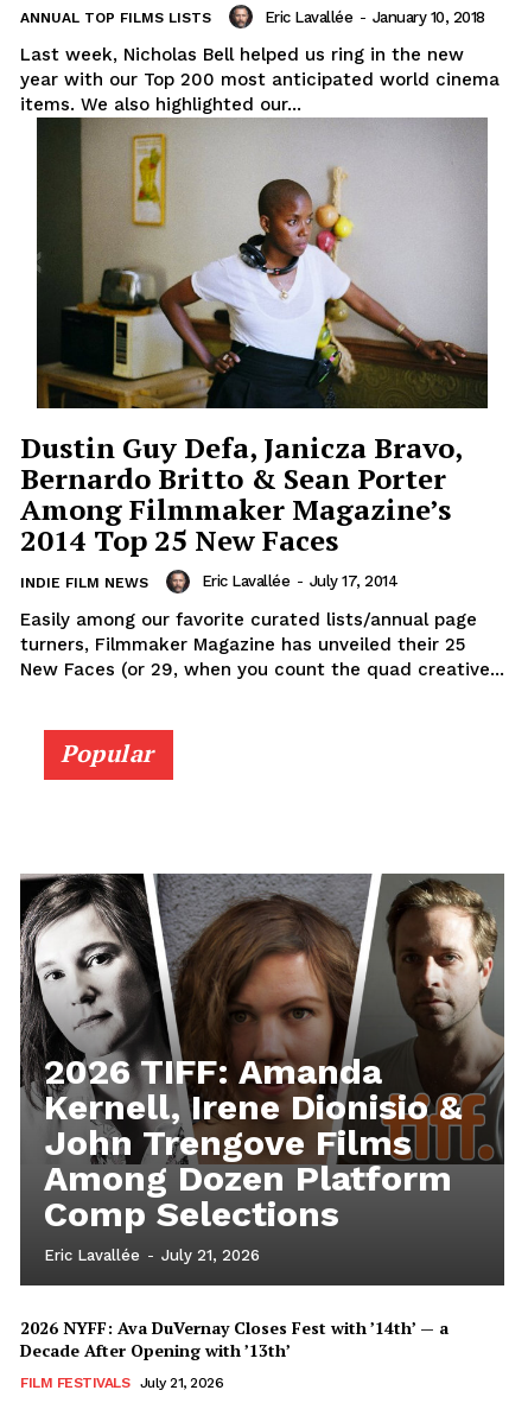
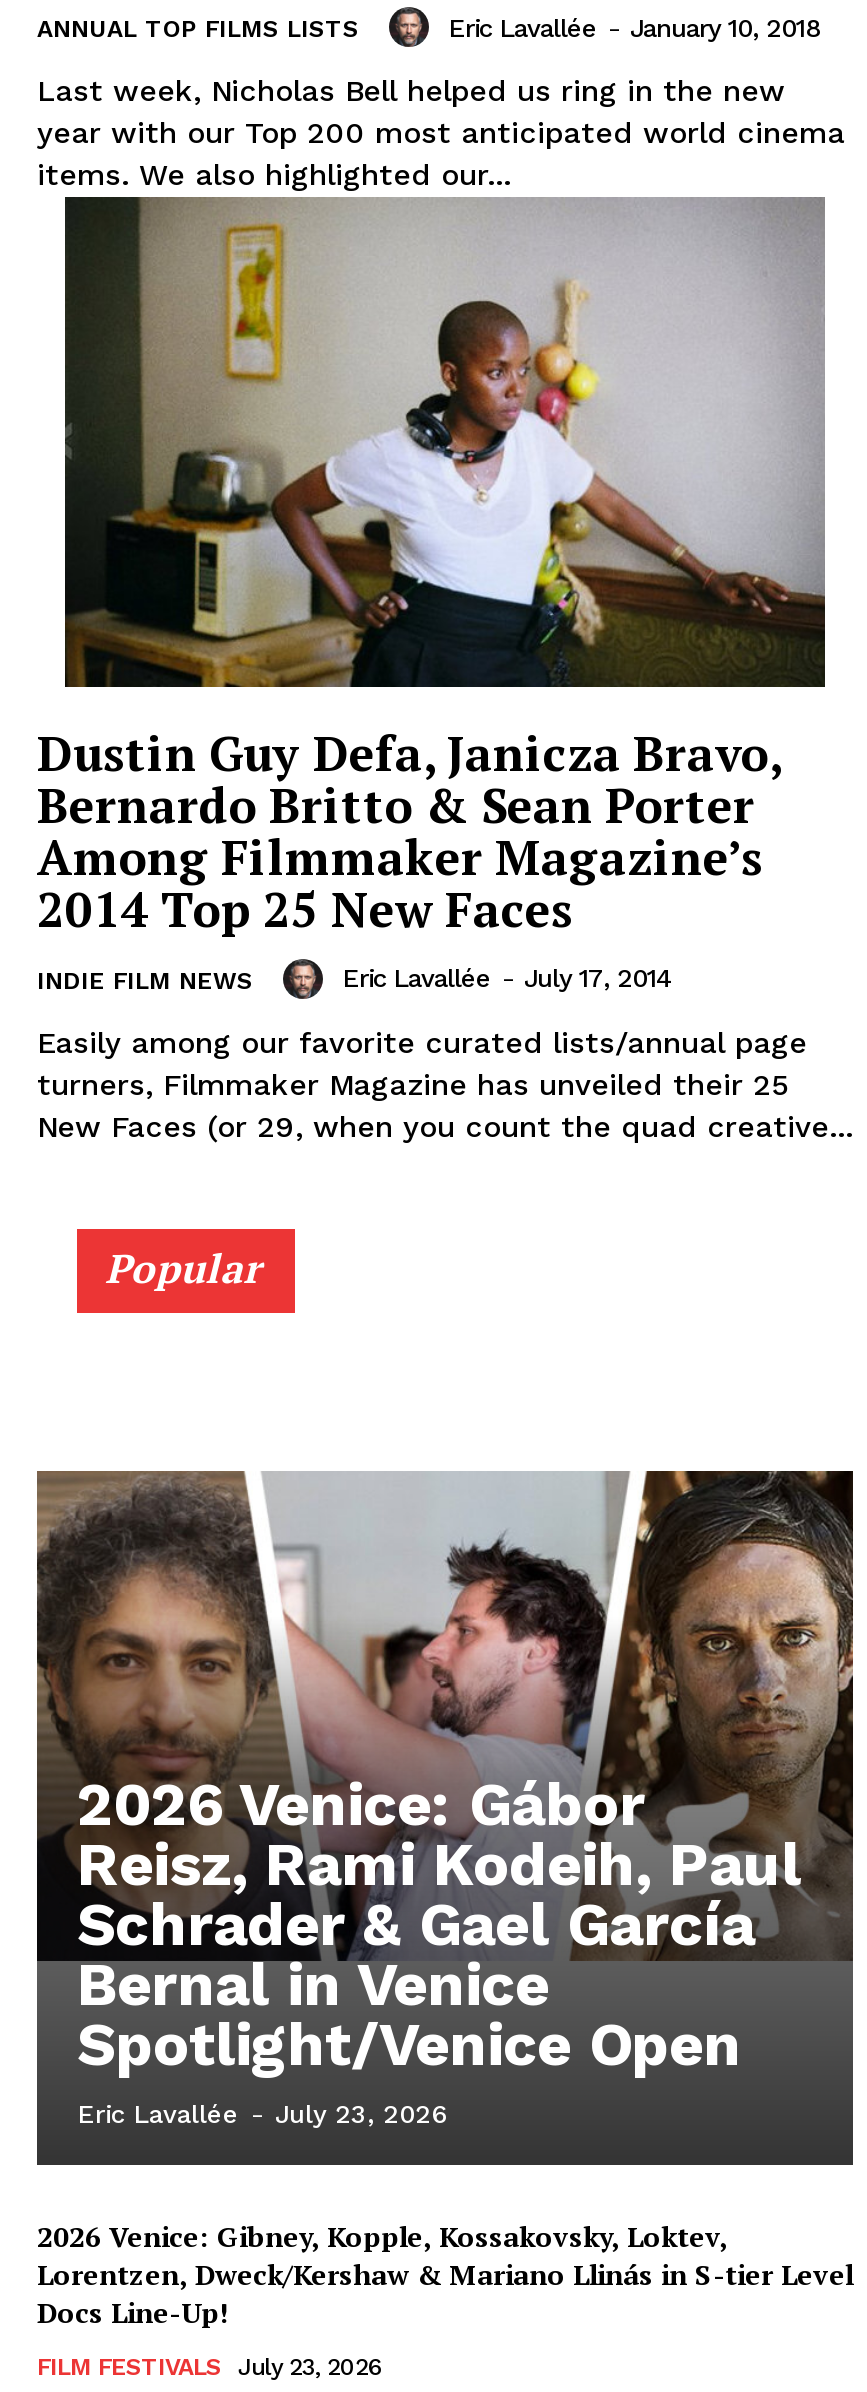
- [image]
- 2026 TIFF: Amanda
- Kernell, Irene Dionisio &
- John Trengove Films
- Among Dozen Platform
- Comp Selections
- Eric Lavallée - July 21, 2026
+ [image]
+ 2026 Venice: Gábor
+ Reisz, Rami Kodeih, Paul
+ Schrader & Gael García
+ Bernal in Venice
+ Spotlight/Venice Open
+ Eric Lavallée - July 23, 2026

- 2026 NYFF: Ava DuVernay Closes Fest with ’14th’ — a
- Decade After Opening with ’13th’
+ 2026 Venice: Gibney, Kopple, Kossakovsky, Loktev,
+ Lorentzen, Dweck/Kershaw & Mariano Llinás in S-tier Level
+ Docs Line-Up!

- FILM FESTIVALS July 21, 2026
+ FILM FESTIVALS July 23, 2026
